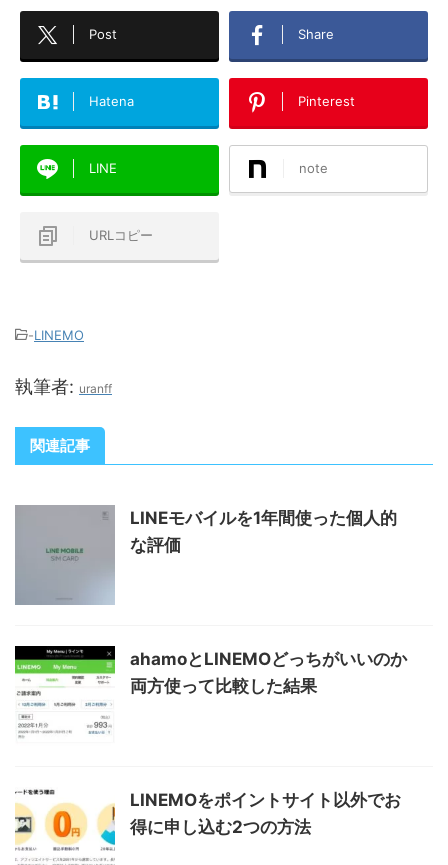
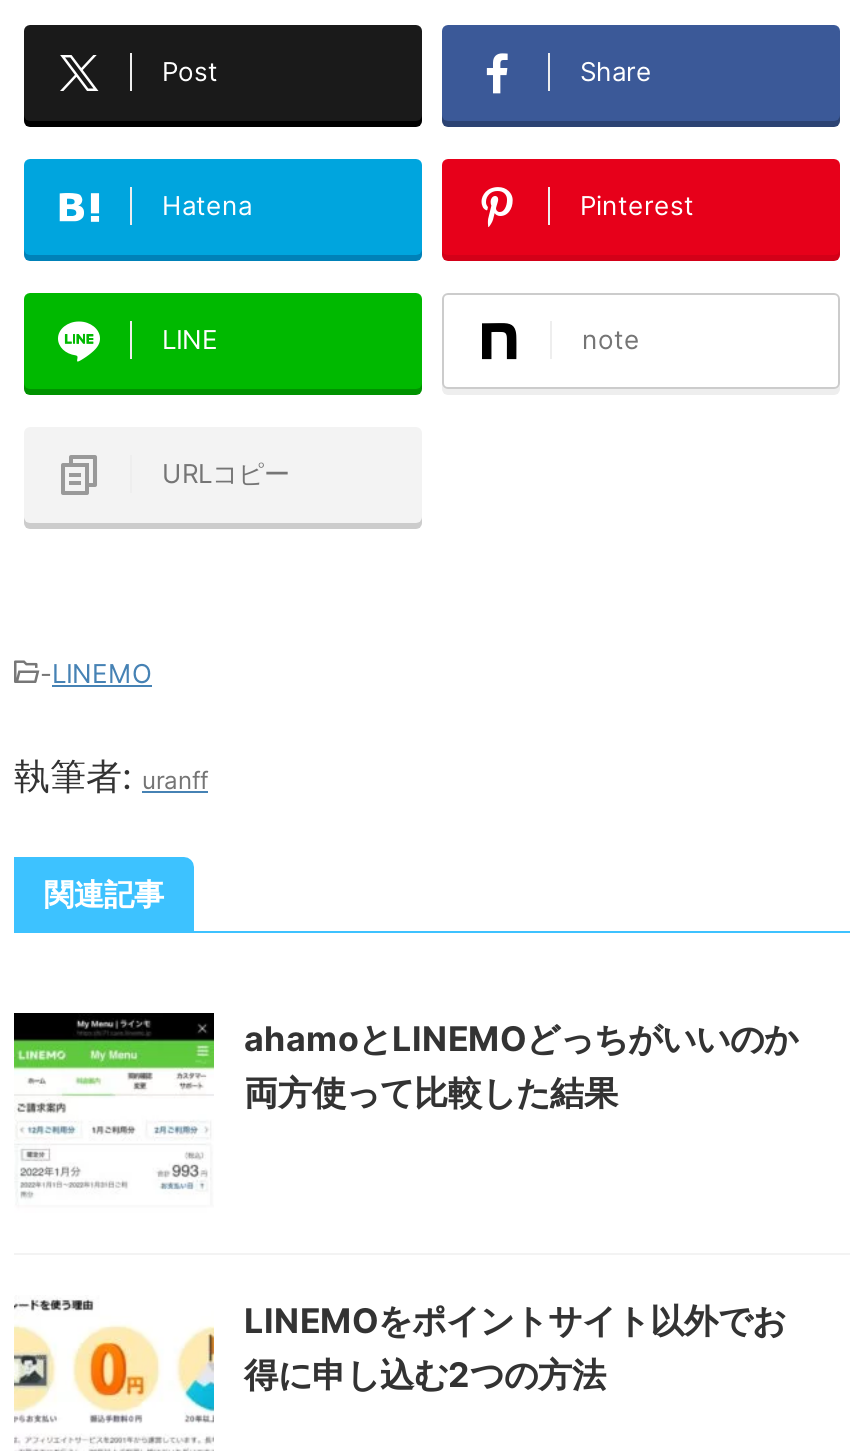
- [image]
- LINEモバイルを1年間使った個人的
- な評価
